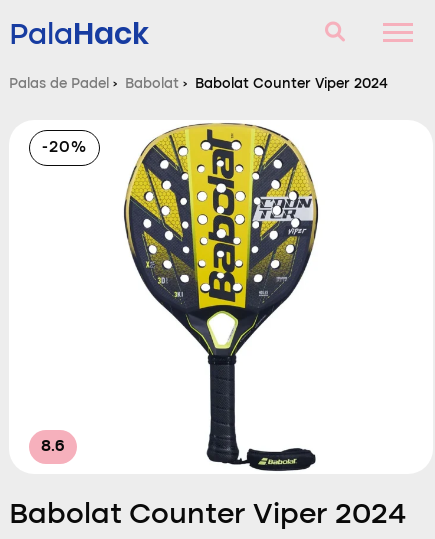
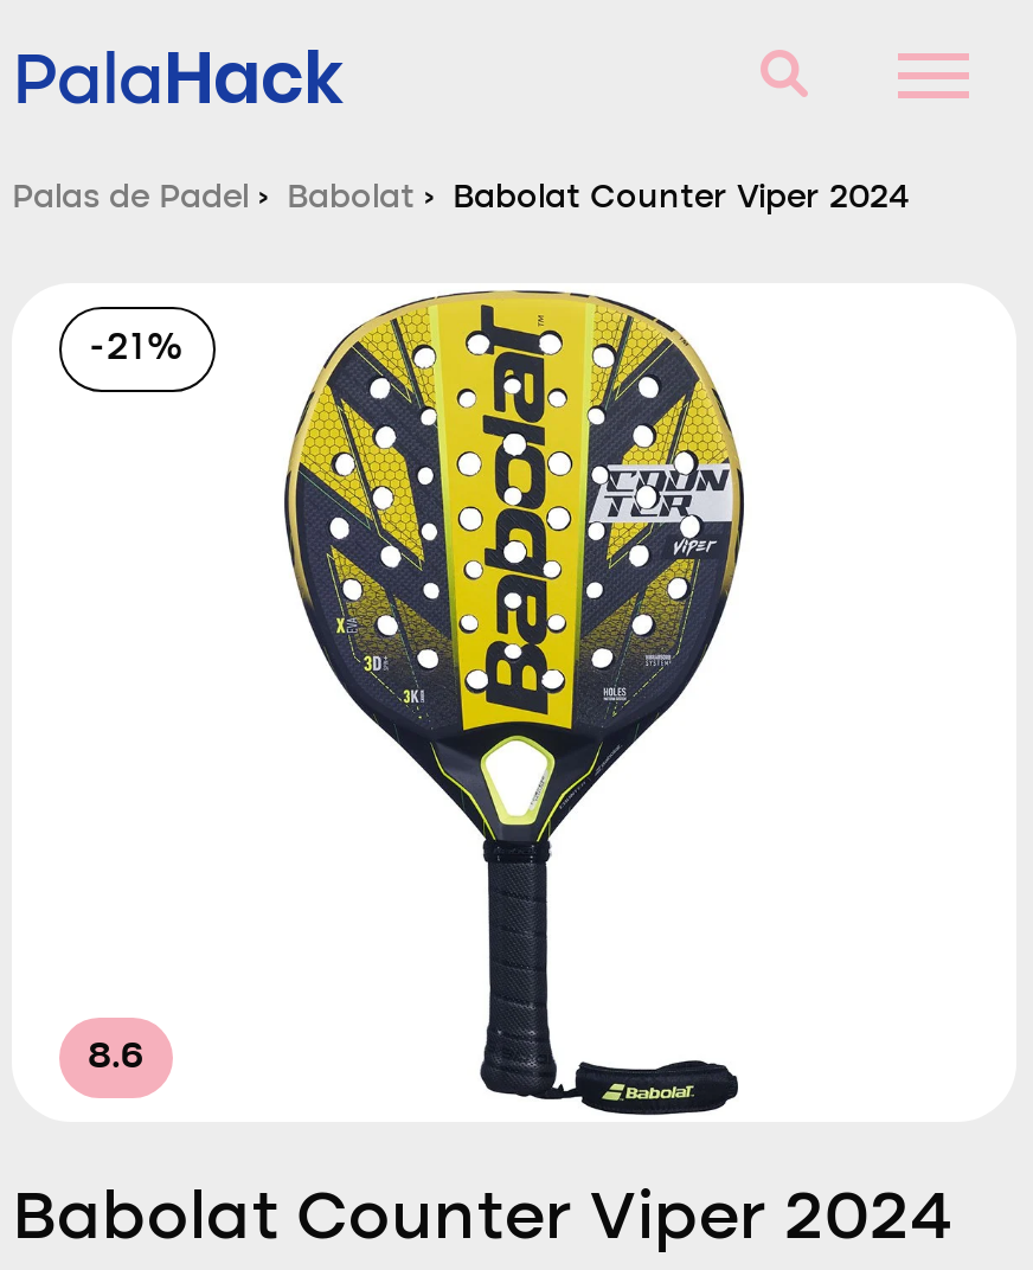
- -20%
+ -21%
